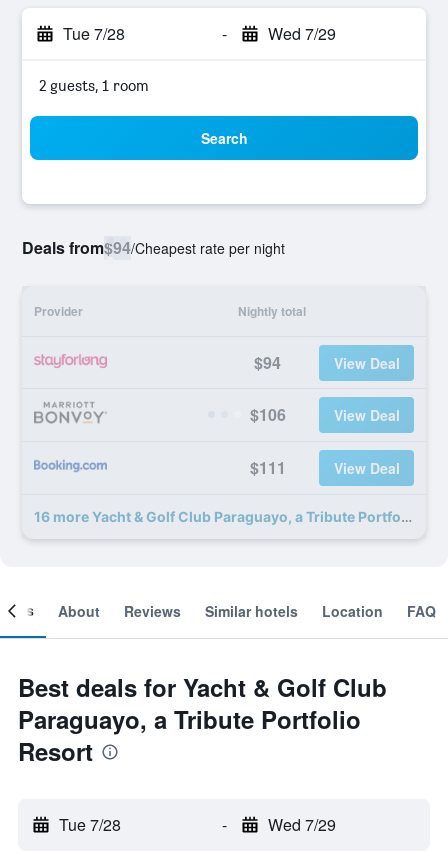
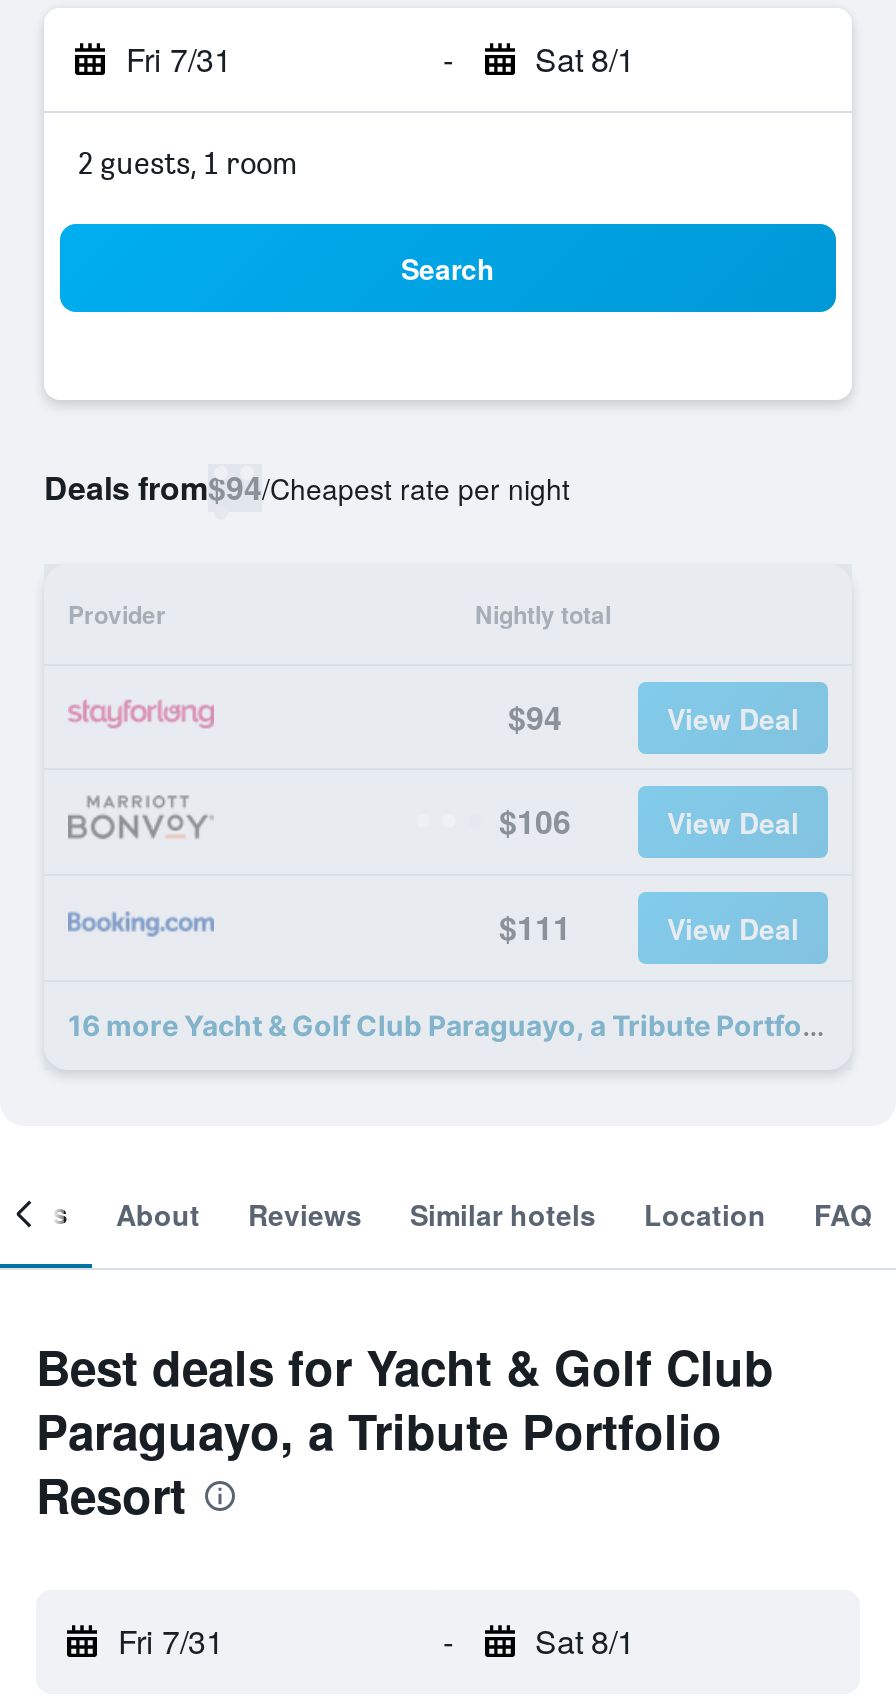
- Tue 7/28
+ Fri 7/31

- Wed 7/29
+ Sat 8/1

- Tue 7/28
+ Fri 7/31

- Wed 7/29
+ Sat 8/1
